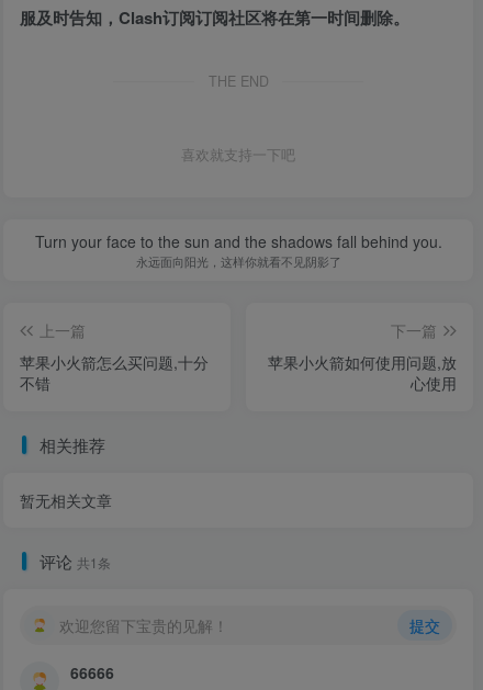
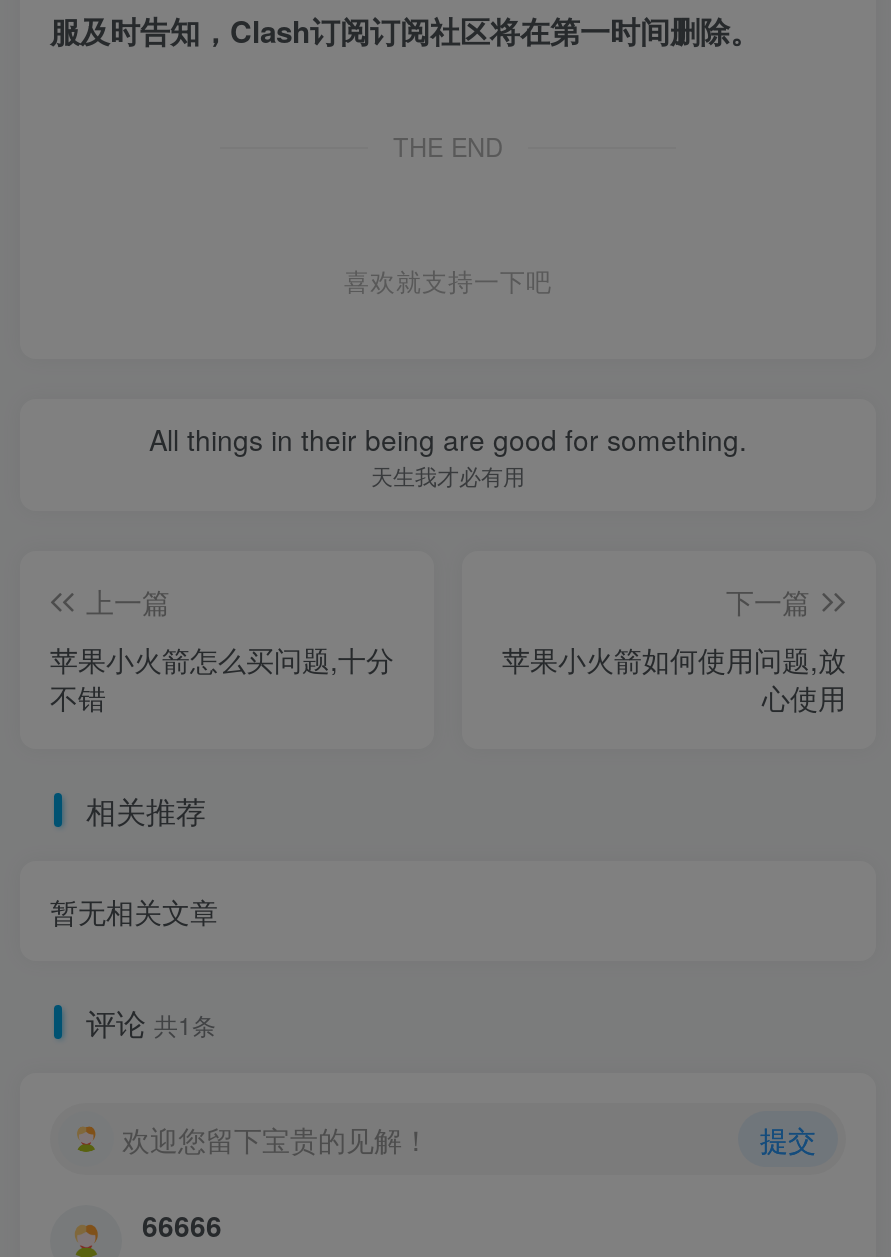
- Turn your face to the sun and the shadows fall behind you.
- 永远面向阳光，这样你就看不见阴影了
+ All things in their being are good for something.
+ 天生我才必有用
